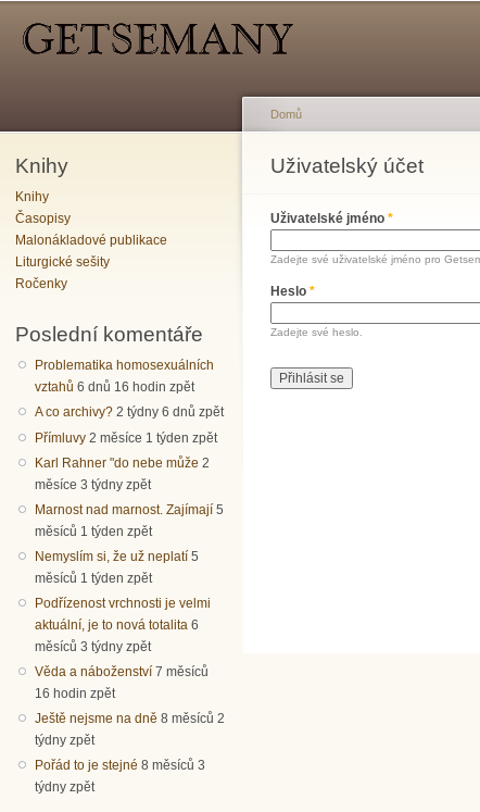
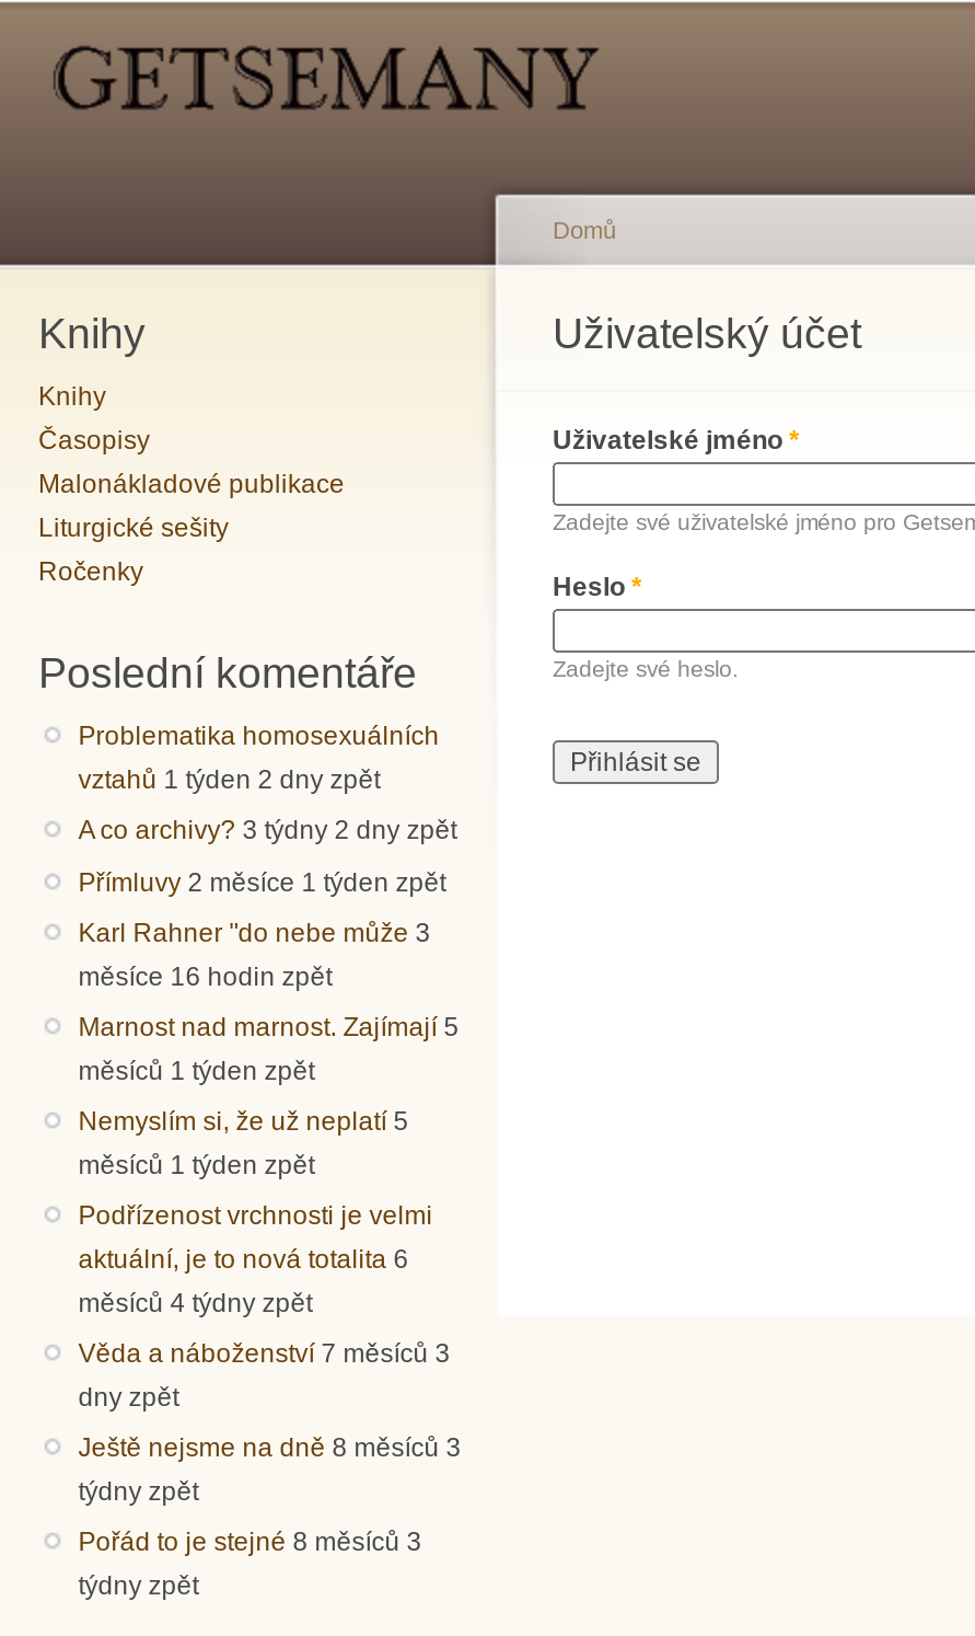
- vztahů 6 dnů 16 hodin zpět
+ vztahů 1 týden 2 dny zpět

- A co archivy? 2 týdny 6 dnů zpět
+ A co archivy? 3 týdny 2 dny zpět

- Karl Rahner "do nebe může 2
+ Karl Rahner "do nebe může 3

- měsíce 3 týdny zpět
+ měsíce 16 hodin zpět

- měsíců 3 týdny zpět
+ měsíců 4 týdny zpět

- Věda a náboženství 7 měsíců
- 16 hodin zpět
+ Věda a náboženství 7 měsíců 3
+ dny zpět

- Ještě nejsme na dně 8 měsíců 2
+ Ještě nejsme na dně 8 měsíců 3
